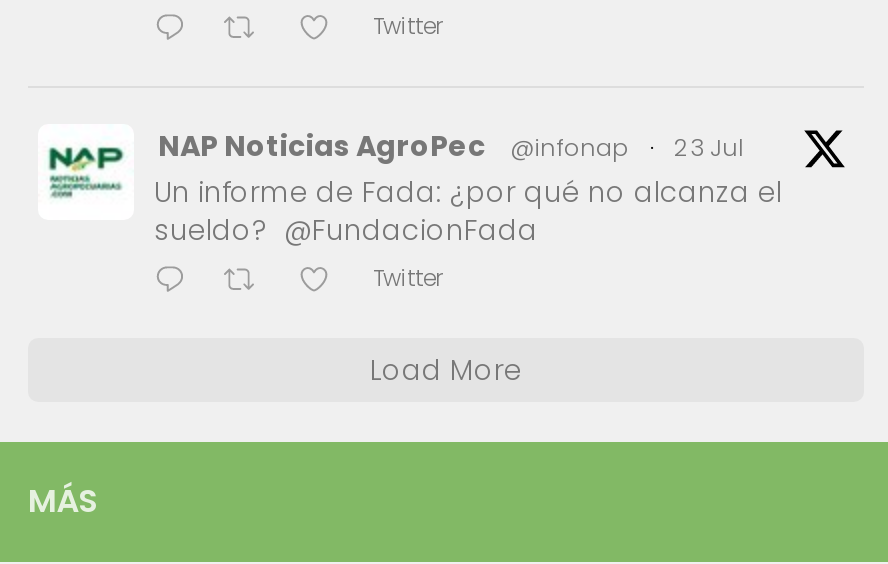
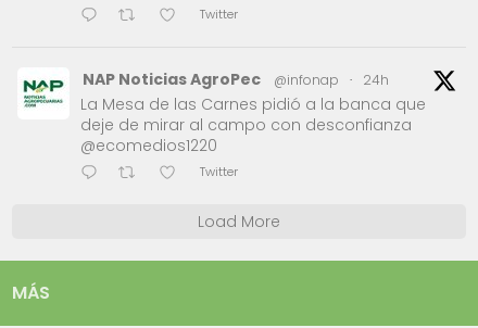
- 23 Jul
- Un informe de Fada: ¿por qué no alcanza el
- sueldo? @FundacionFada
+ 24h
+ La Mesa de las Carnes pidió a la banca que
+ deje de mirar al campo con desconfianza
+ @ecomedios1220
